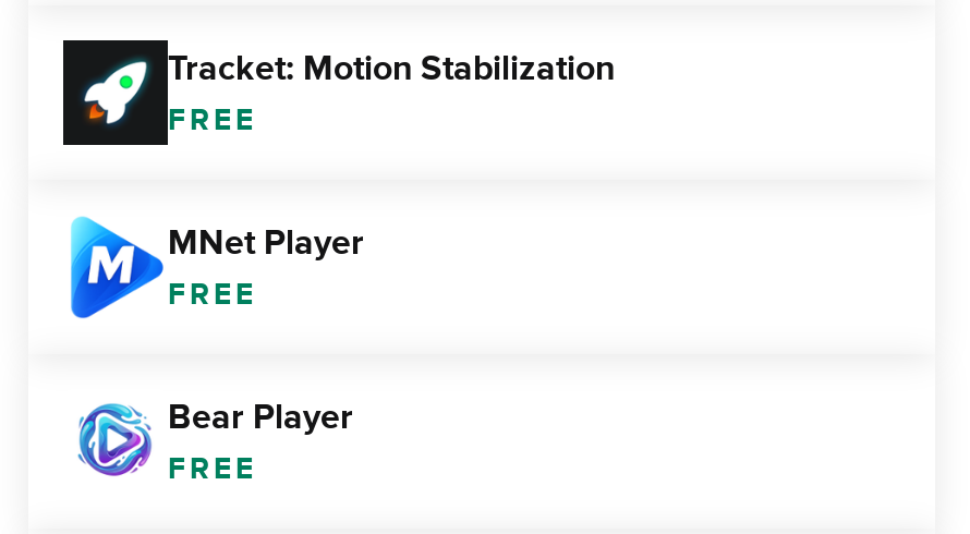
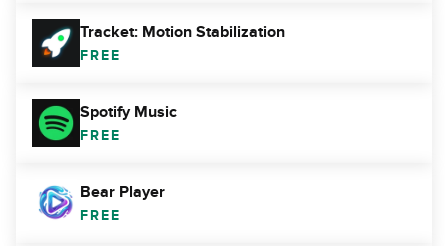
- [image]
- MNet Player
+ [image]
+ Spotify Music
